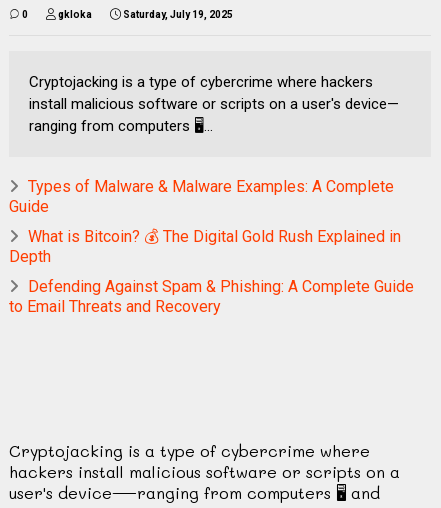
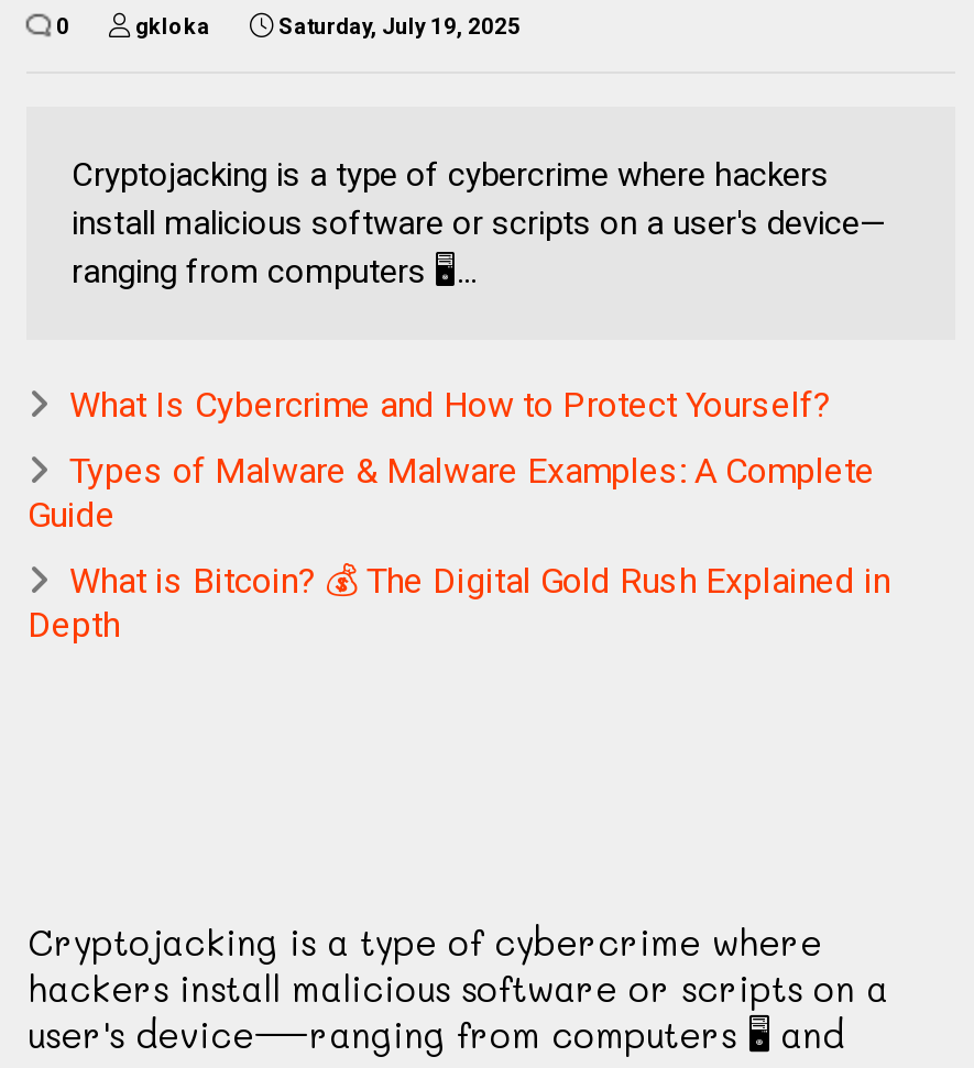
+ What Is Cybercrime and How to Protect Yourself?

moved down: Types of Malware & Malware Examples: A Complete | Guide | Depth

- Defending Against Spam & Phishing: A Complete Guide
- to Email Threats and Recovery
